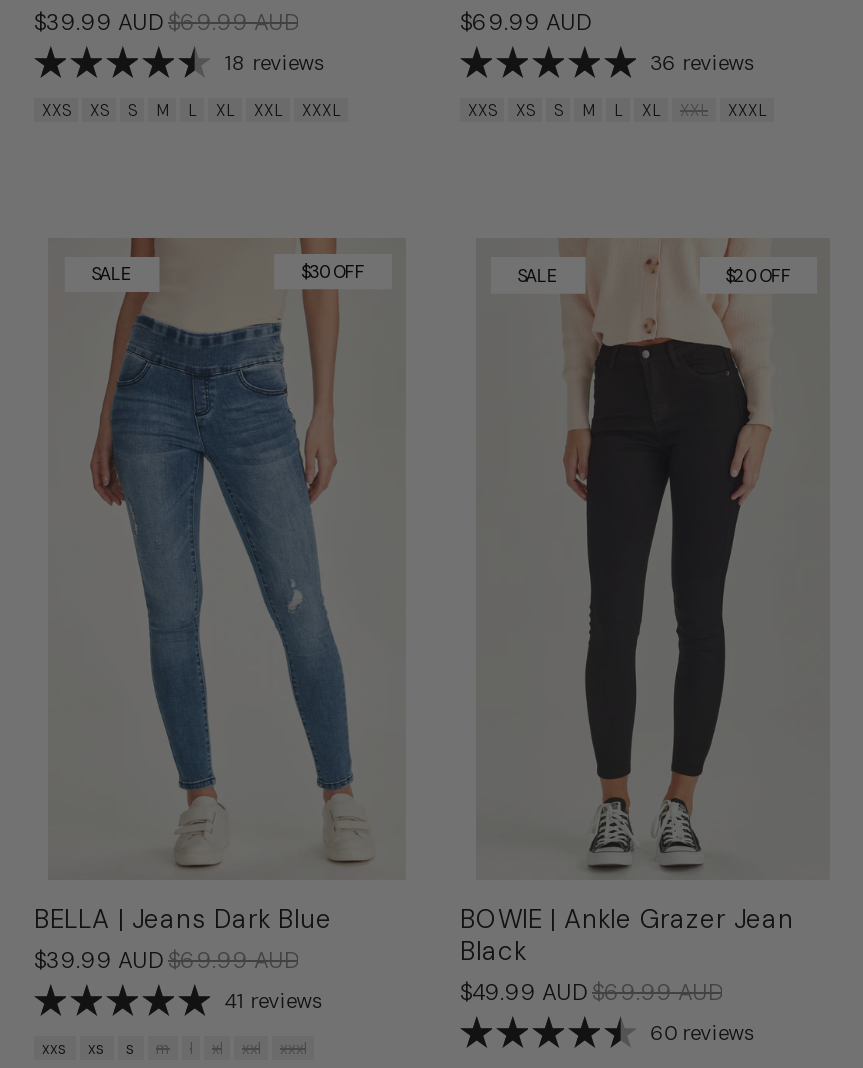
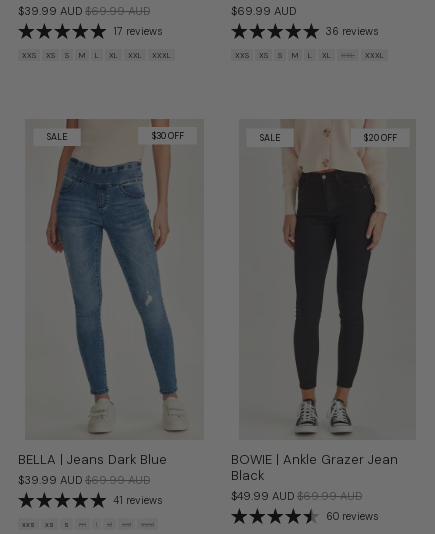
- 18 reviews
+ 17 reviews
